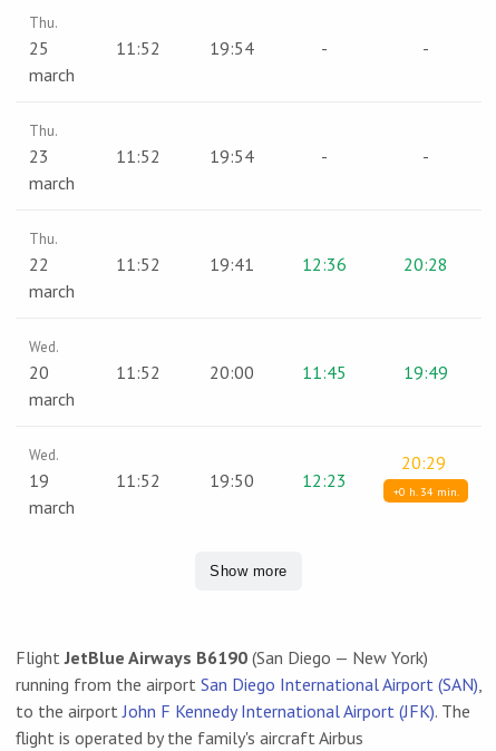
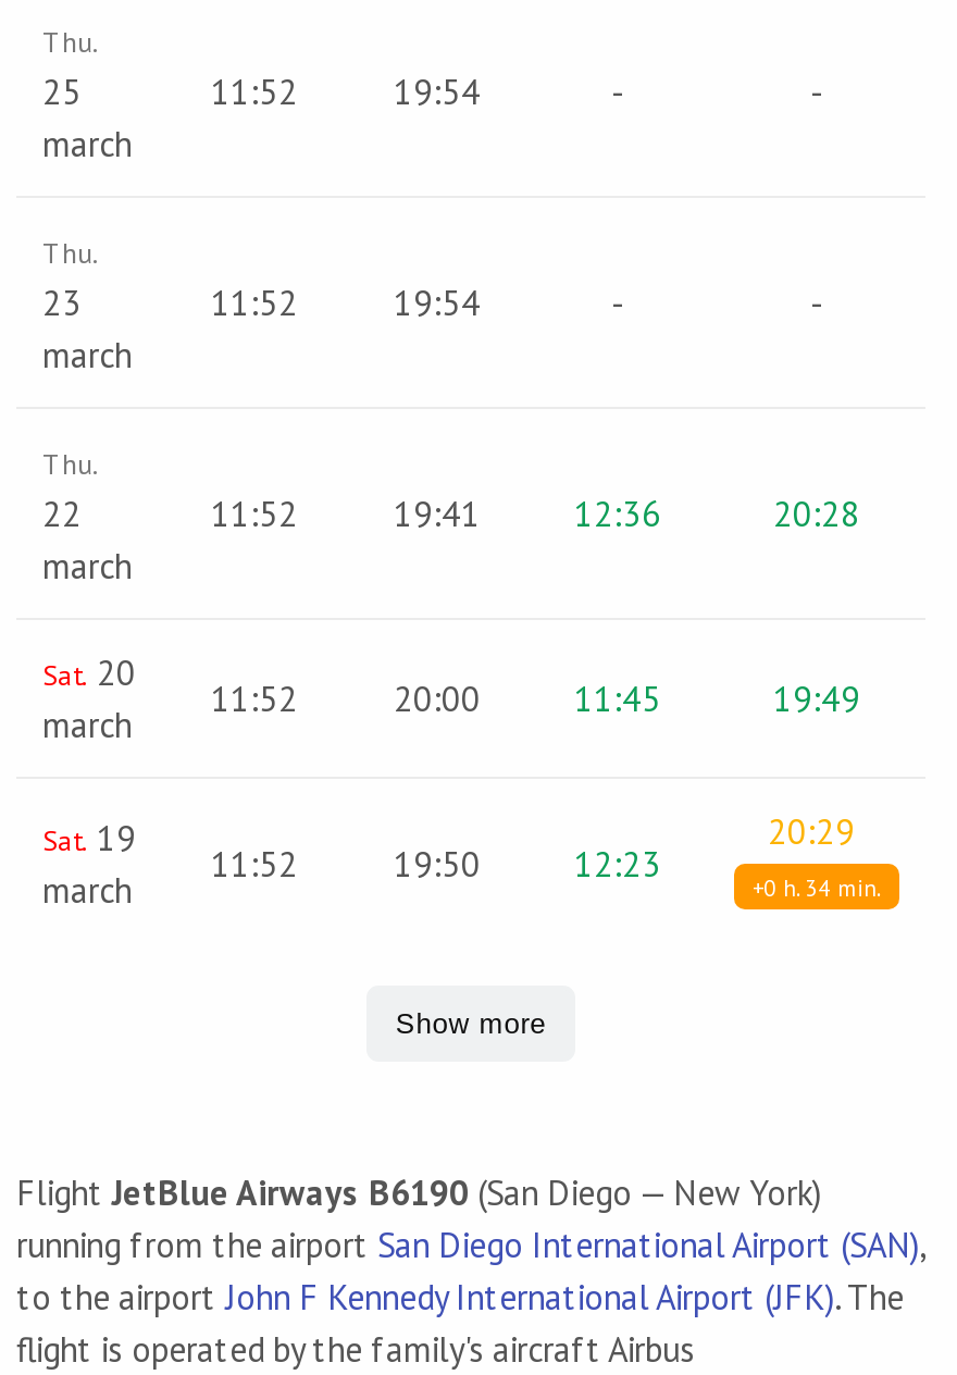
- Wed.
- 20
+ Sat. 20

- Wed.
- 19
+ Sat. 19
